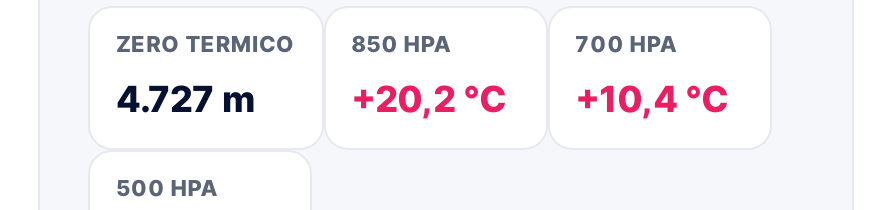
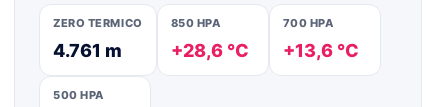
- 4.727 m
+ 4.761 m

- +20,2 °C
+ +28,6 °C

- +10,4 °C
+ +13,6 °C
